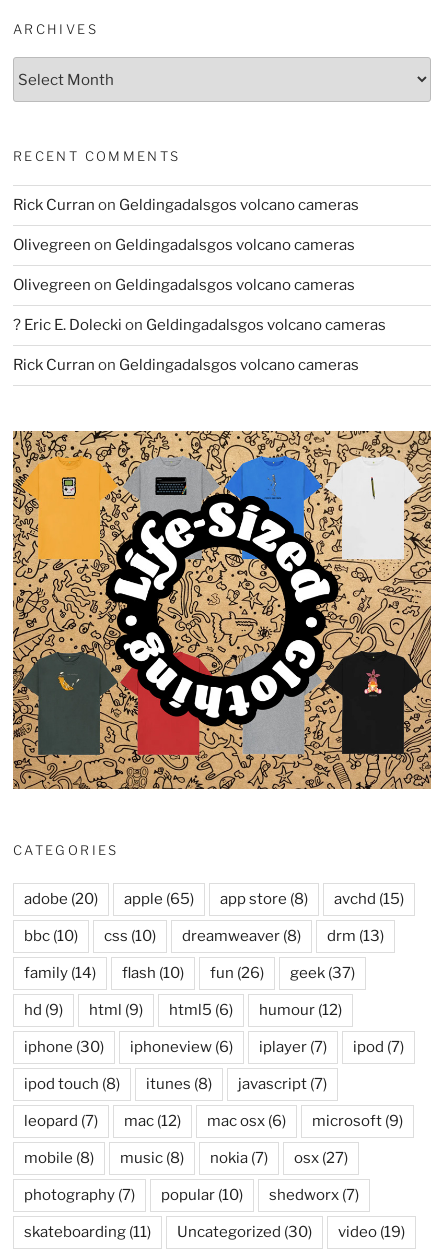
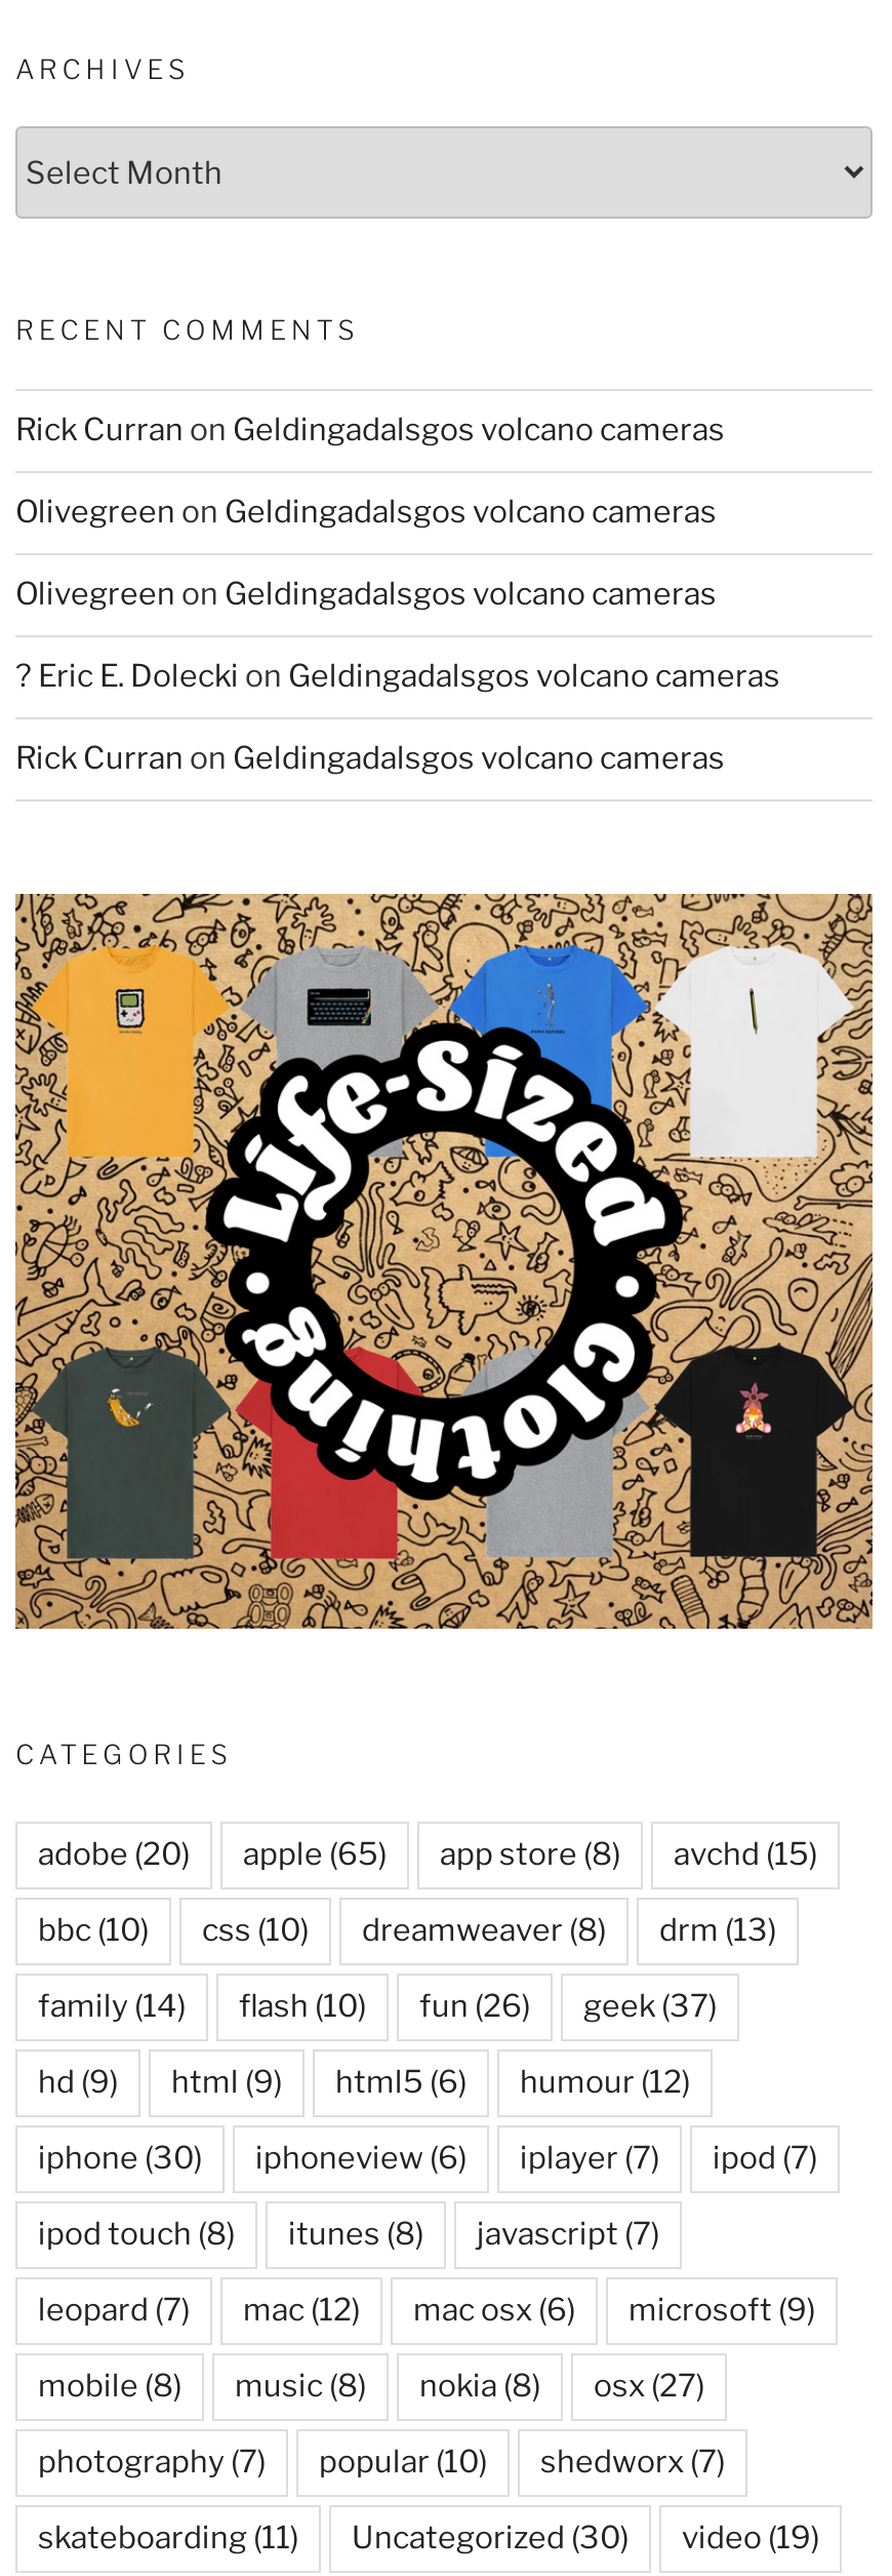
- mobile (8) music (8) nokia (7) osx (27)
+ mobile (8) music (8) nokia (8) osx (27)
